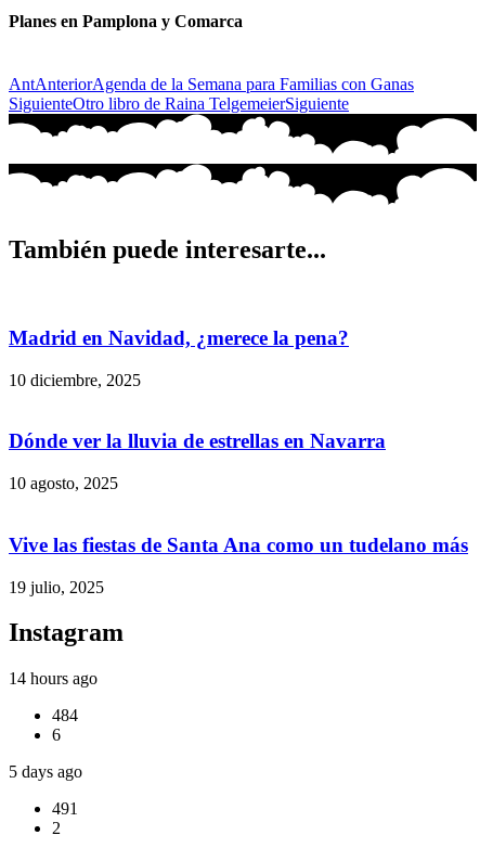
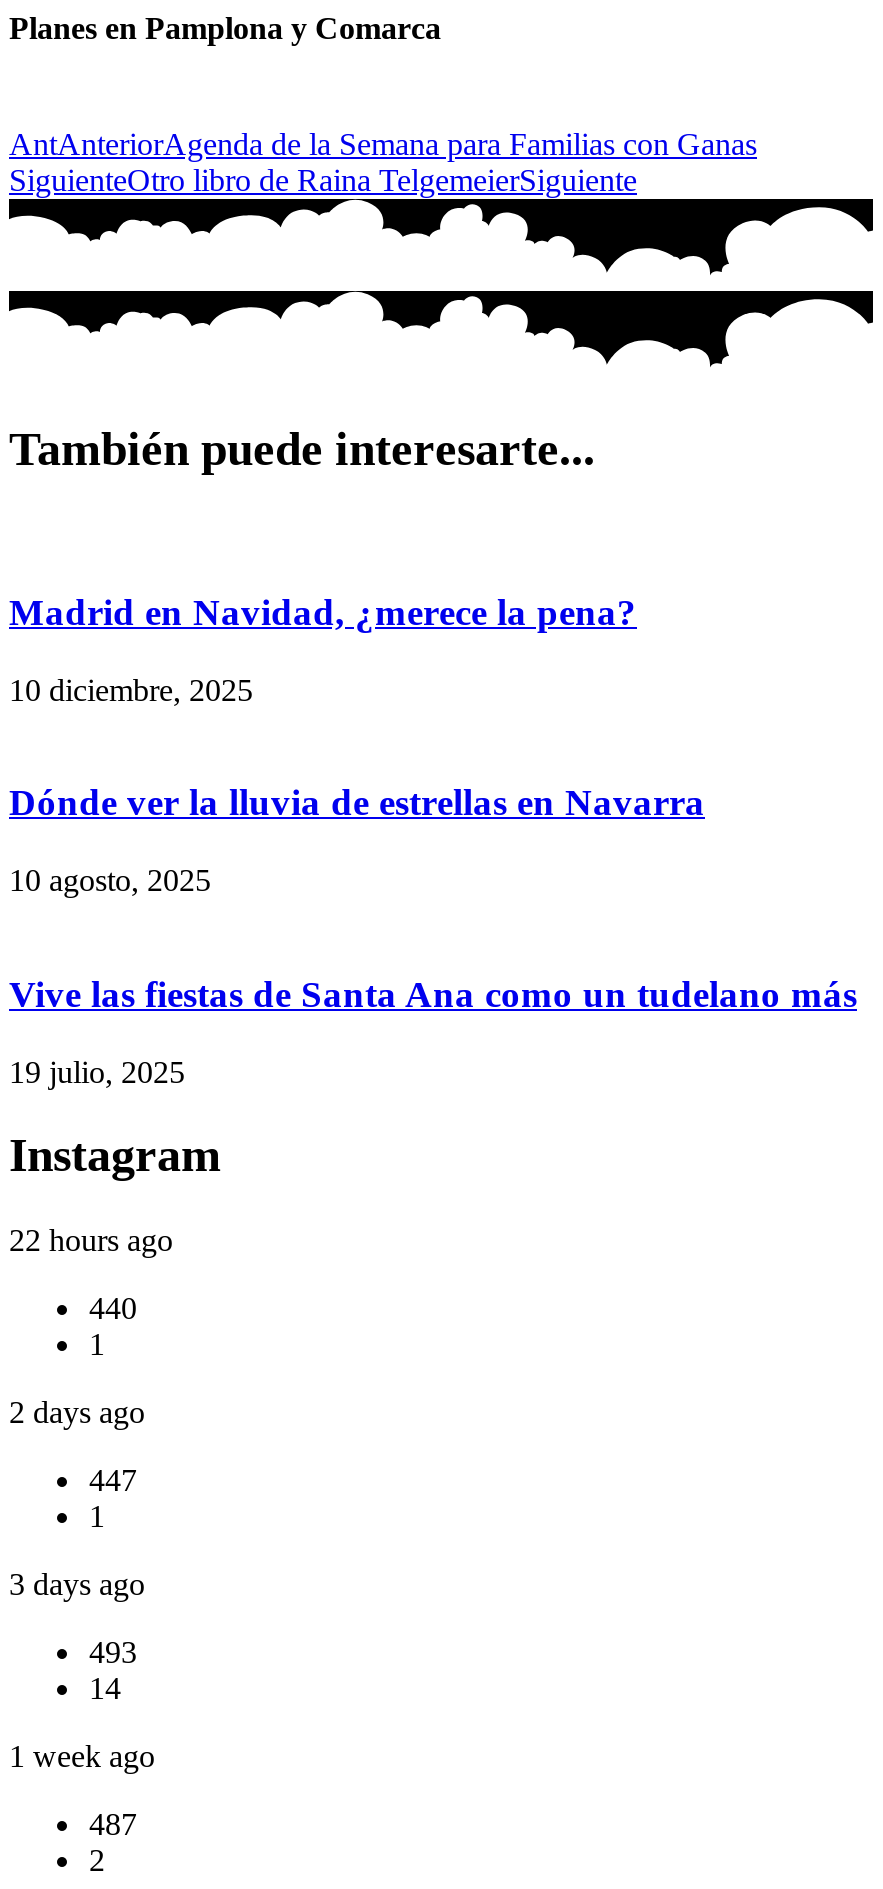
- 14 hours ago
- 484
- 6
- 5 days ago
- 491
+ 22 hours ago
+ 440
+ 1
+ 2 days ago
+ 447
+ 1
+ 3 days ago
+ 493
+ 14
+ 1 week ago
+ 487
